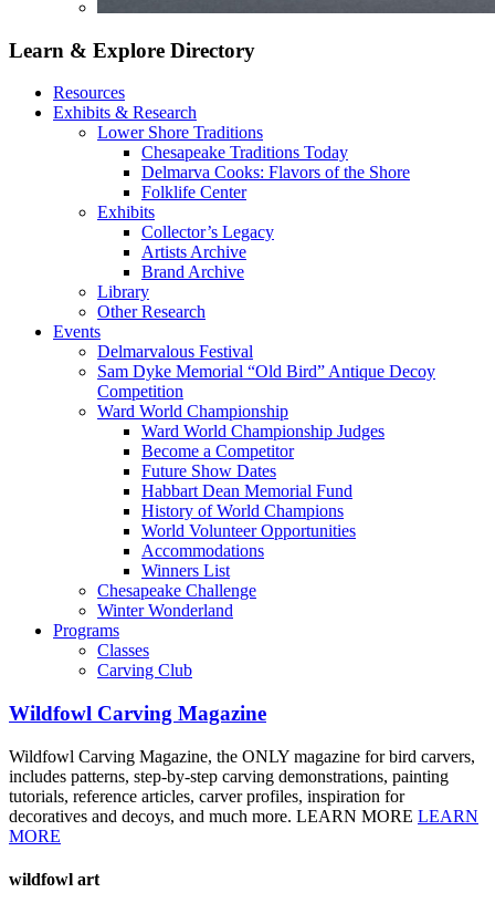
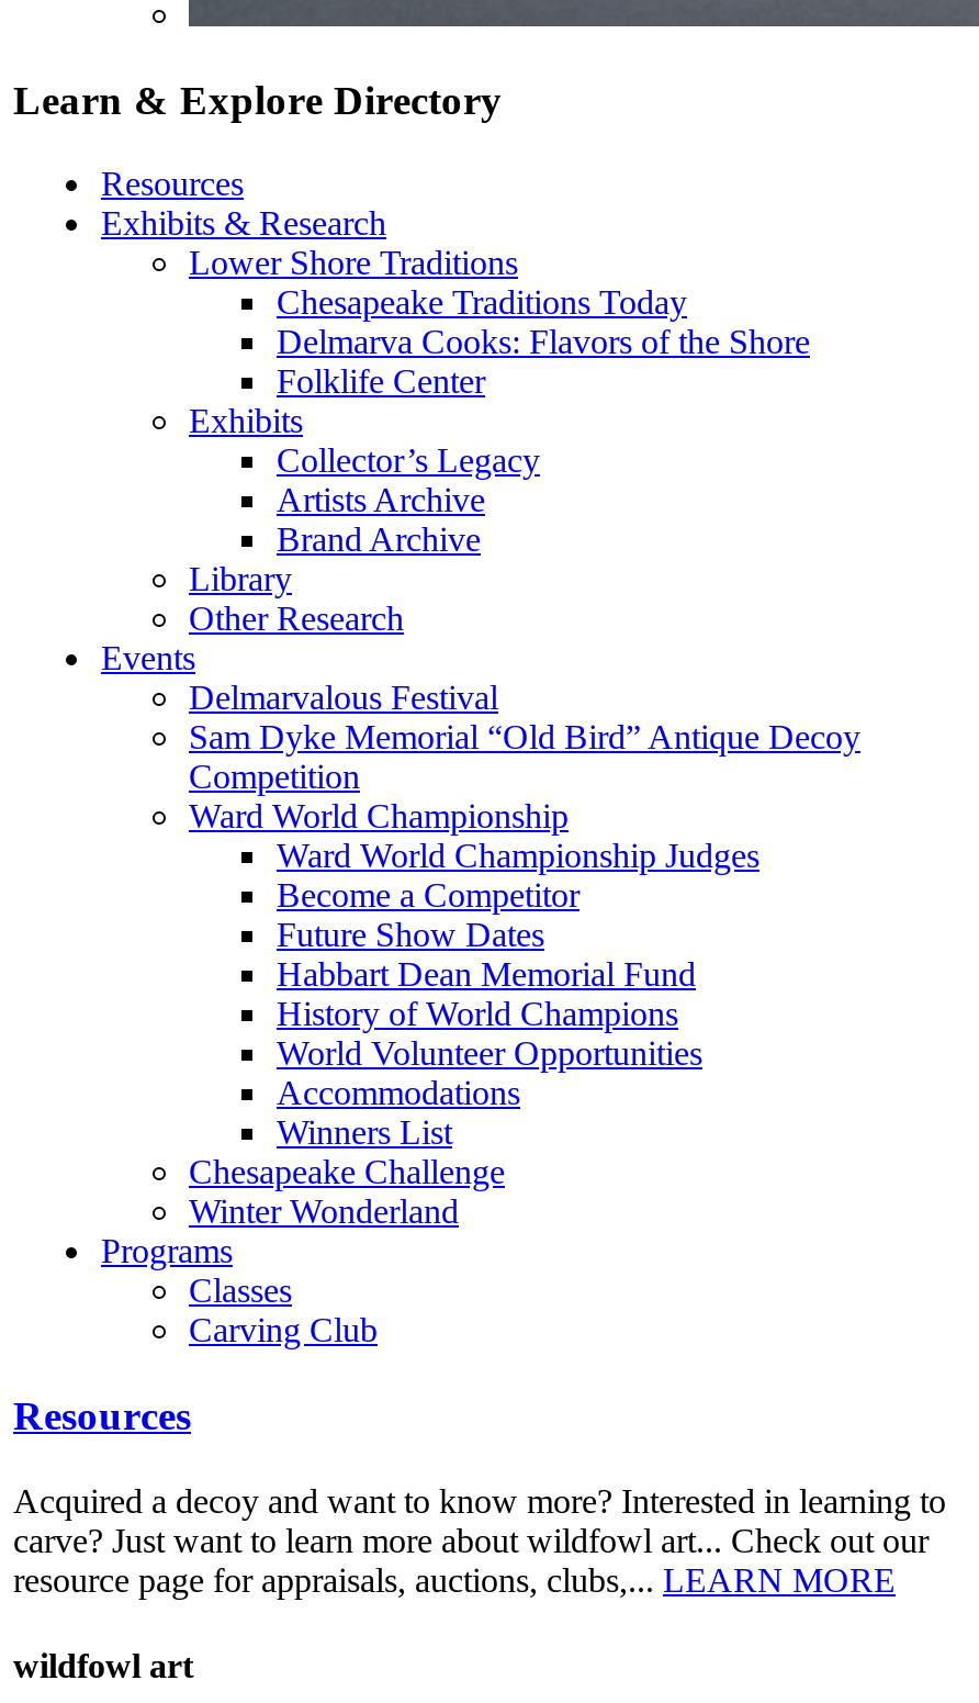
- Wildfowl Carving Magazine
+ Resources

- Wildfowl Carving Magazine, the ONLY magazine for bird carvers,
- includes patterns, step-by-step carving demonstrations, painting
- tutorials, reference articles, carver profiles, inspiration for
- decoratives and decoys, and much more. LEARN MORE LEARN
- MORE
+ Acquired a decoy and want to know more? Interested in learning to
+ carve? Just want to learn more about wildfowl art... Check out our
+ resource page for appraisals, auctions, clubs,... LEARN MORE
